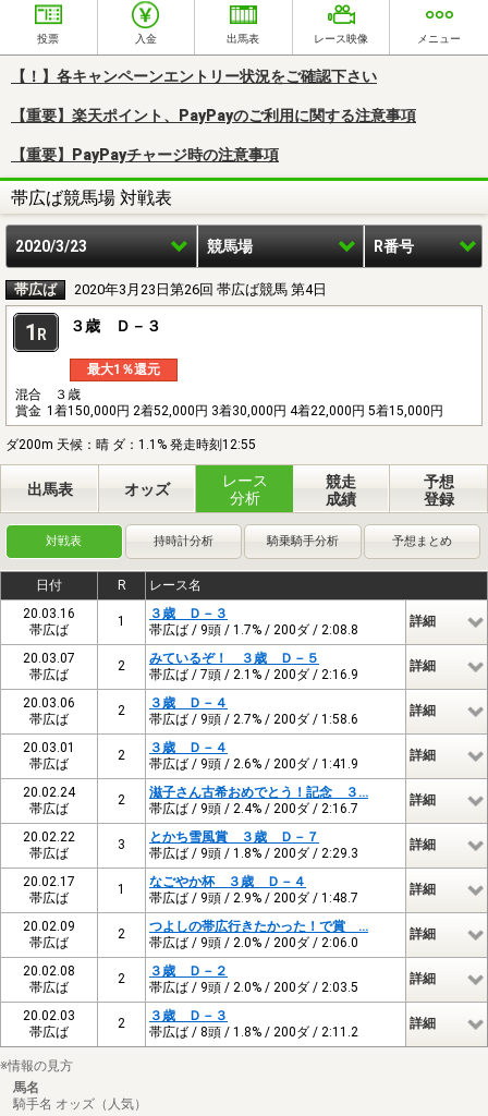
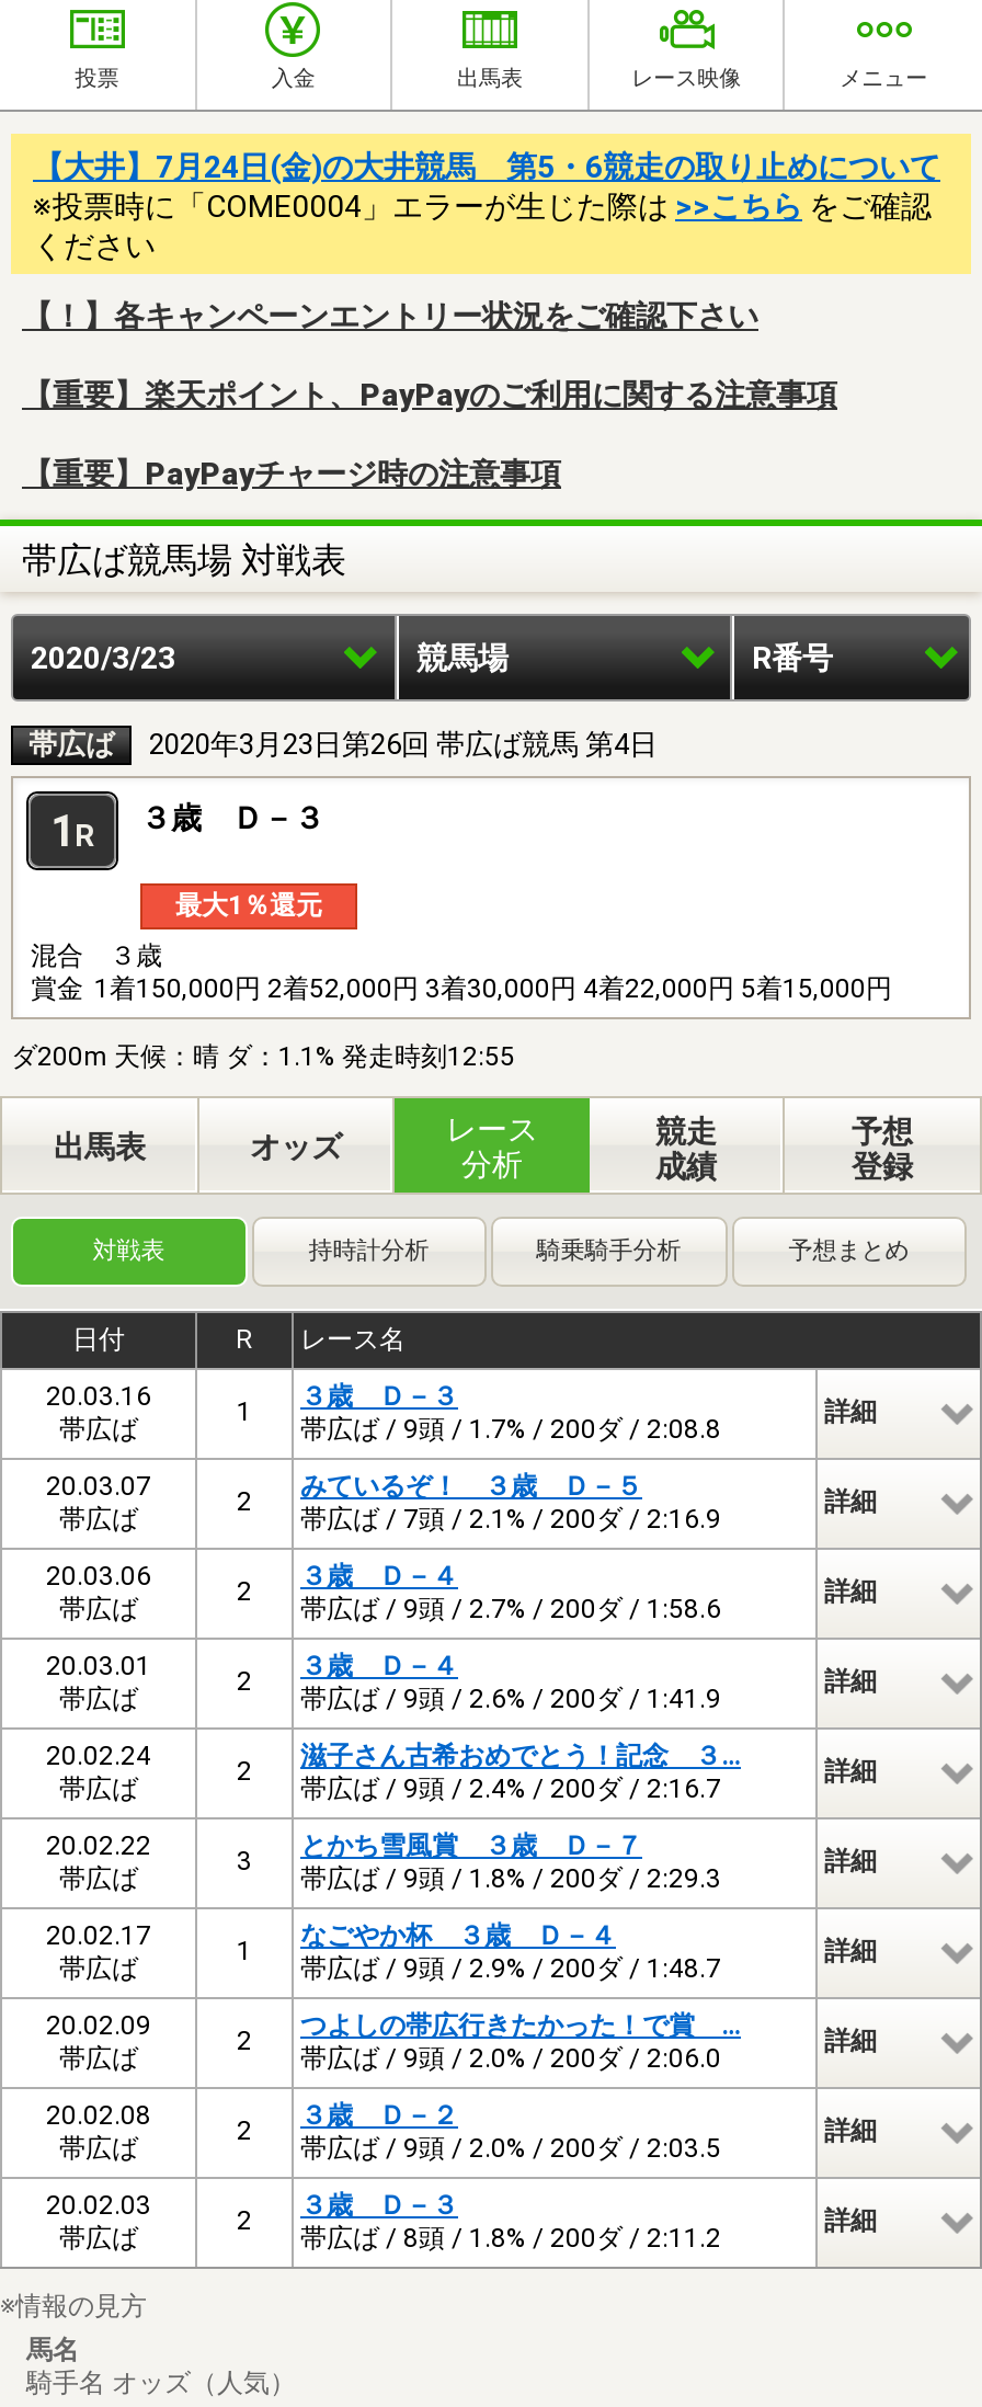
+ 【大井】7月24日(金)の大井競馬 第5・6競走の取り止めについて
+ ※投票時に「COME0004」エラーが生じた際は>>こちらをご確認
+ ください
